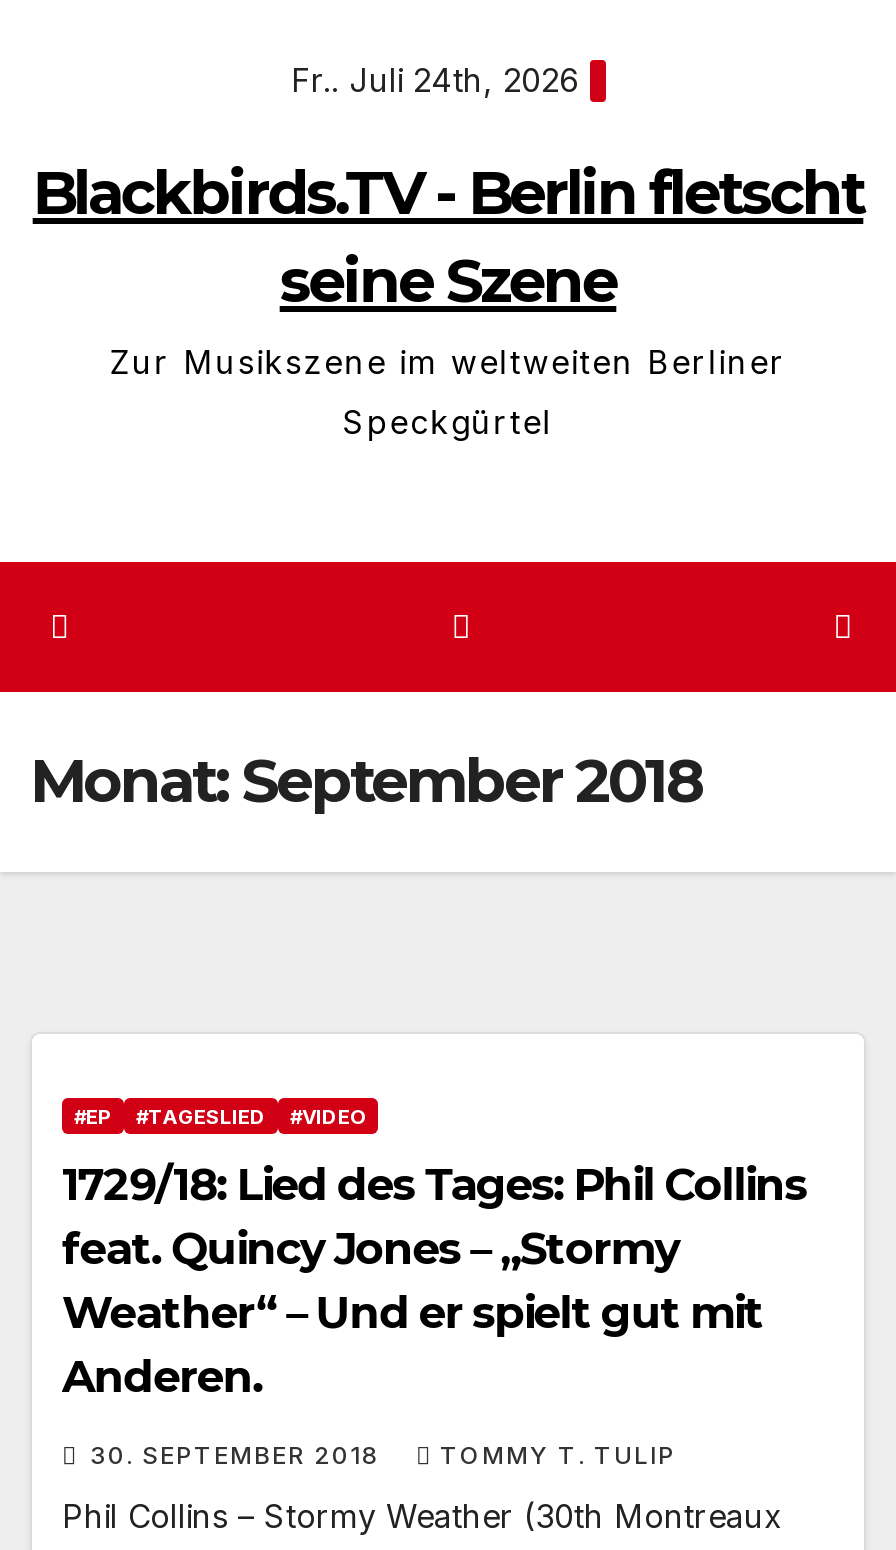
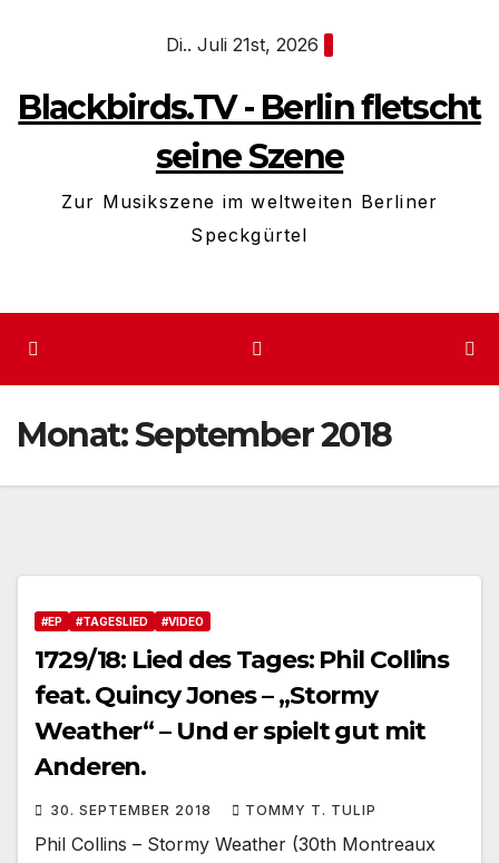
- Fr.. Juli 24th, 2026
+ Di.. Juli 21st, 2026
